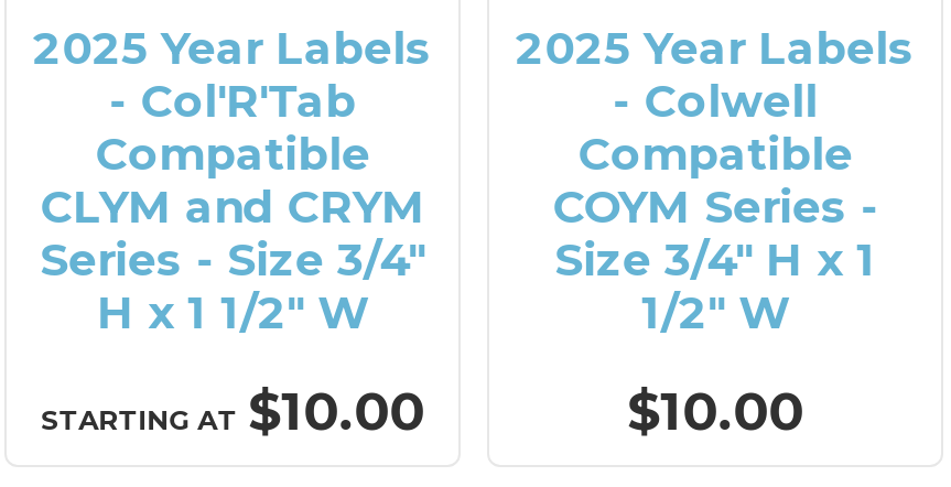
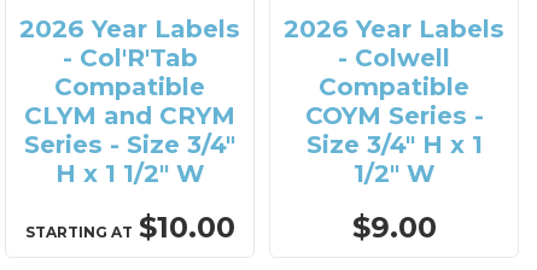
- 2025 Year Labels
+ 2026 Year Labels

- 2025 Year Labels
+ 2026 Year Labels

- $10.00
+ $9.00
